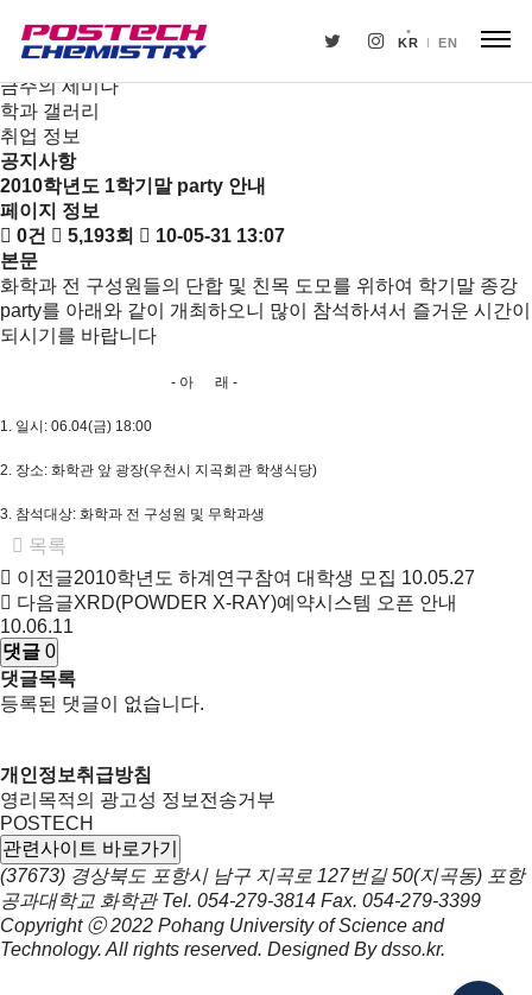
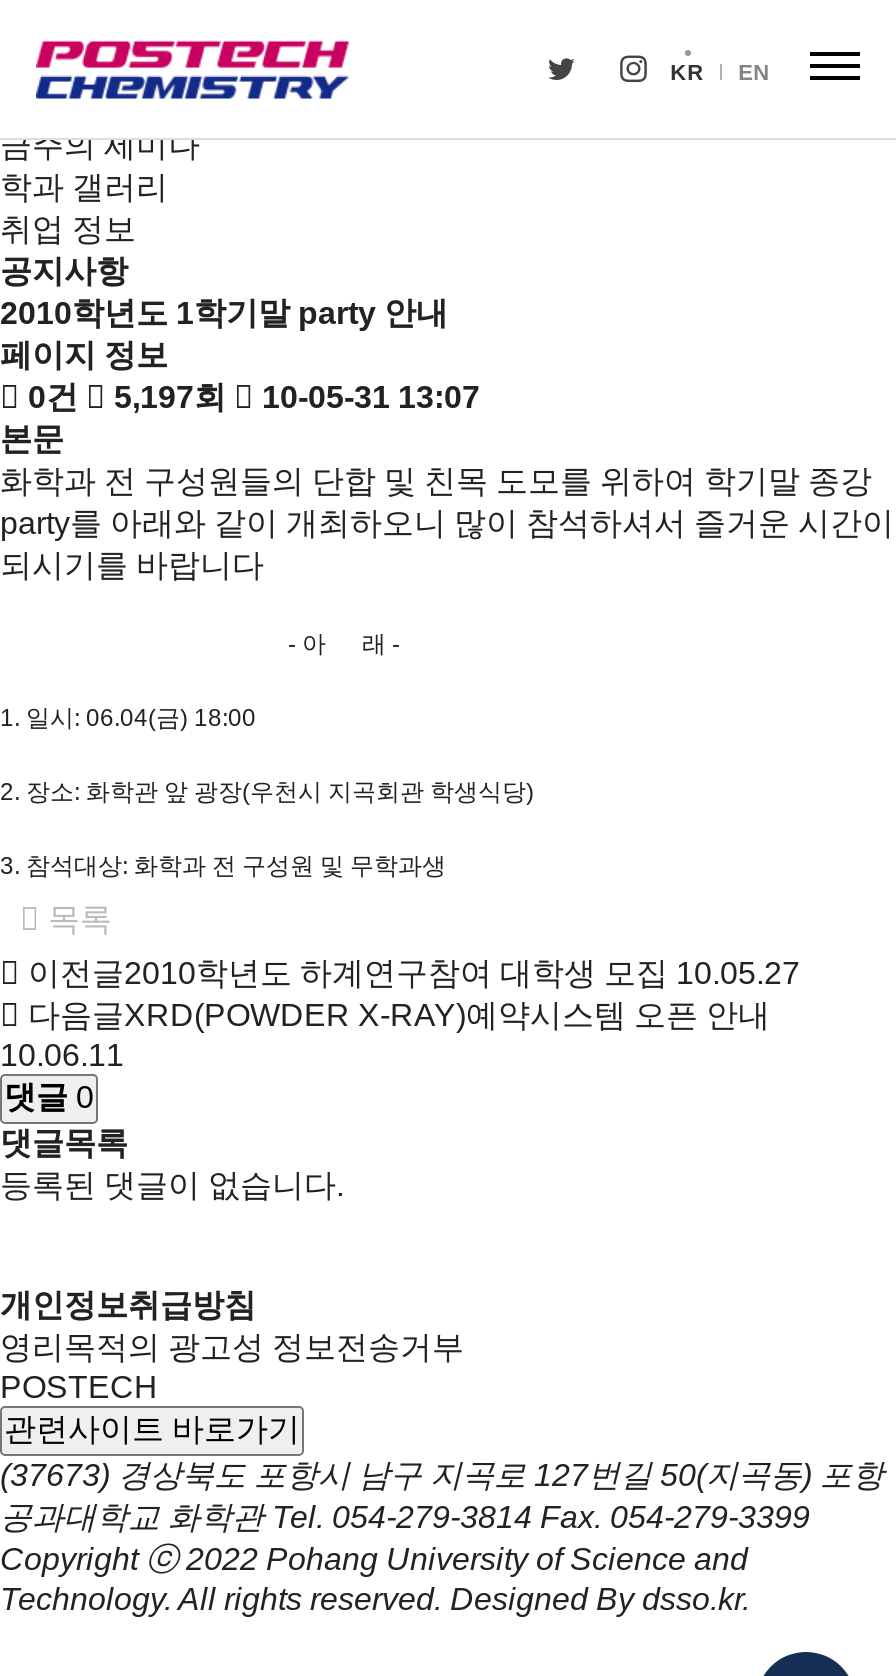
- 0건 5,193회 10-05-31 13:07
+ 0건 5,197회 10-05-31 13:07
